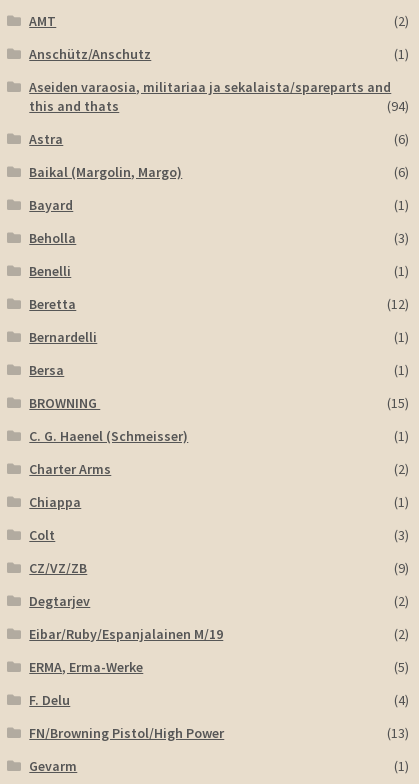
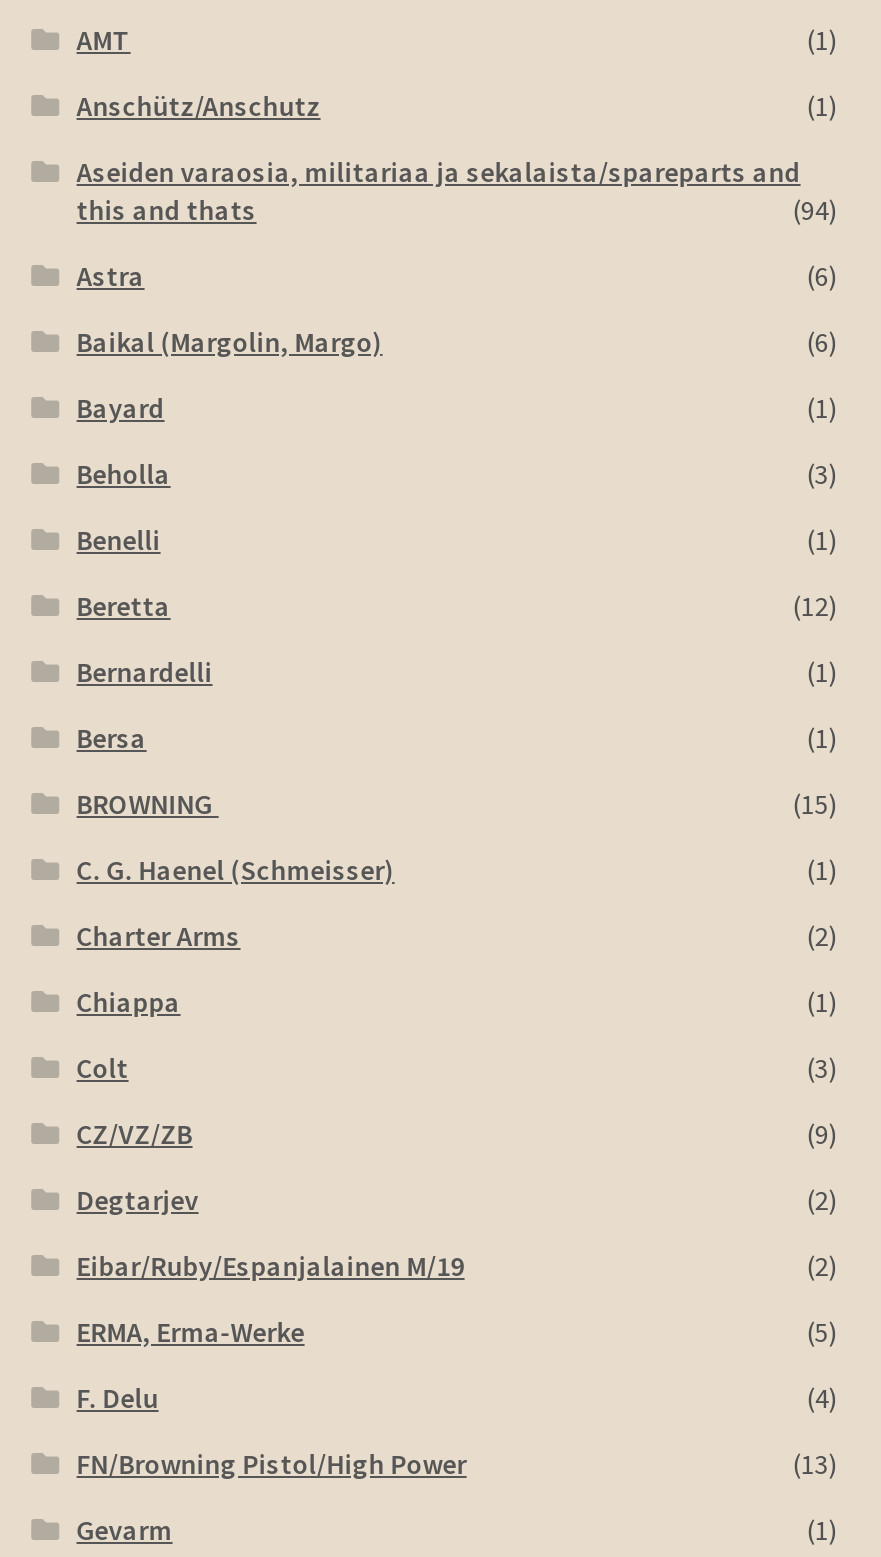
- (2)
+ (1)
